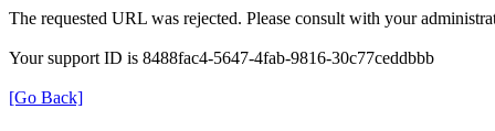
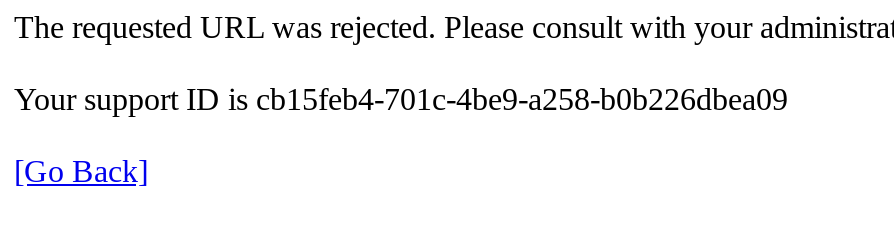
- Your support ID is 8488fac4-5647-4fab-9816-30c77ceddbbb
+ Your support ID is cb15feb4-701c-4be9-a258-b0b226dbea09
